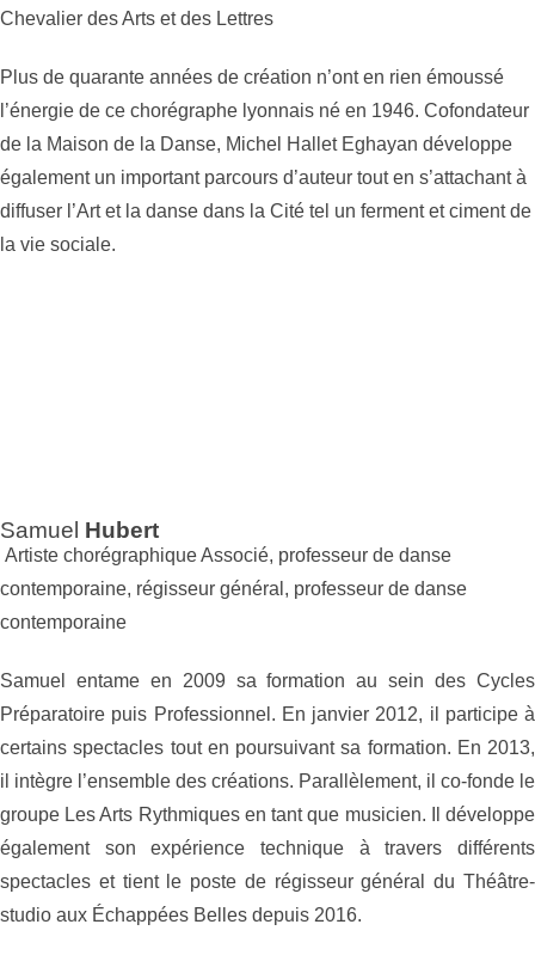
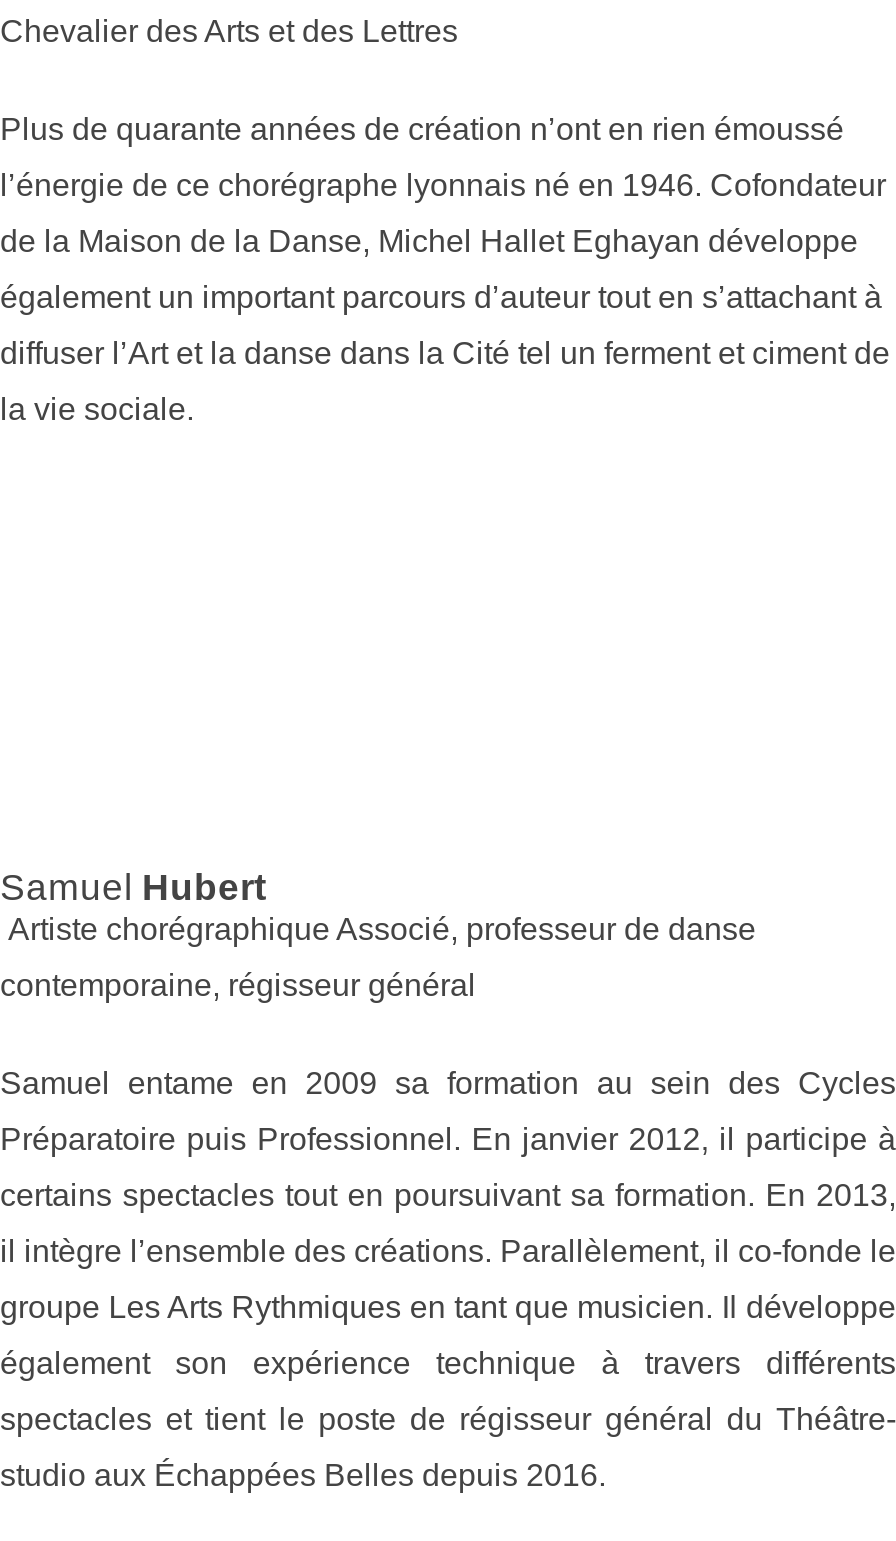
- contemporaine, régisseur général, professeur de danse
- contemporaine
+ contemporaine, régisseur général
